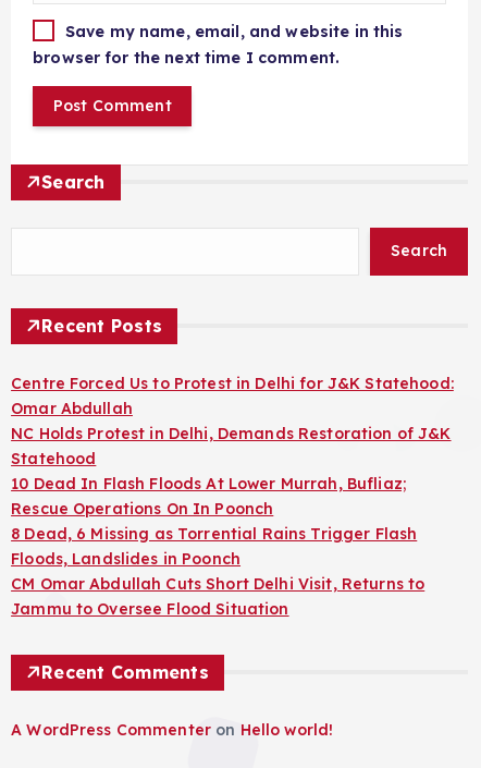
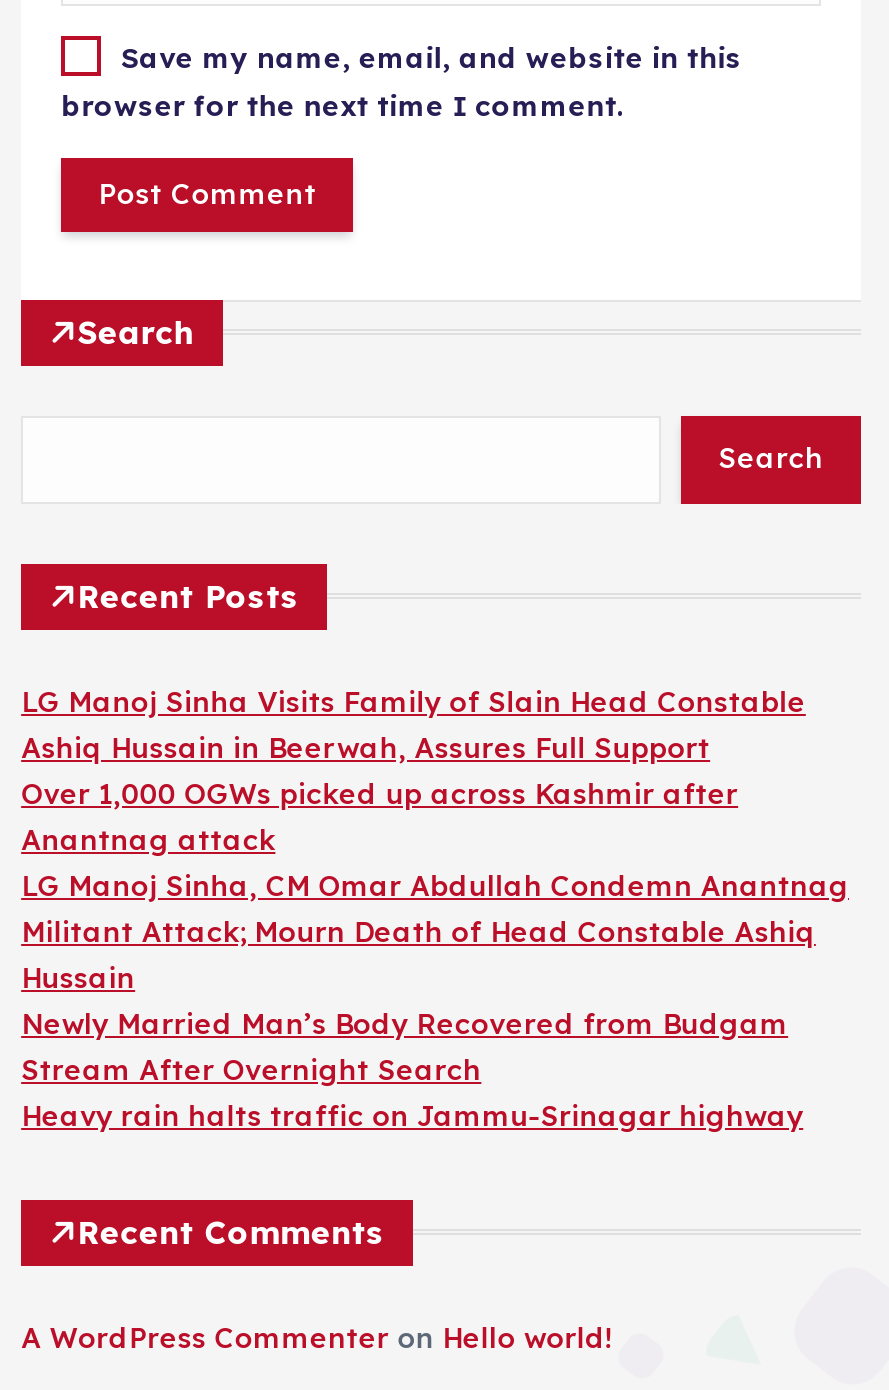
- Centre Forced Us to Protest in Delhi for J&K Statehood:
- Omar Abdullah
- NC Holds Protest in Delhi, Demands Restoration of J&K
- Statehood
- 10 Dead In Flash Floods At Lower Murrah, Bufliaz;
- Rescue Operations On In Poonch
- 8 Dead, 6 Missing as Torrential Rains Trigger Flash
- Floods, Landslides in Poonch
- CM Omar Abdullah Cuts Short Delhi Visit, Returns to
- Jammu to Oversee Flood Situation
+ LG Manoj Sinha Visits Family of Slain Head Constable
+ Ashiq Hussain in Beerwah, Assures Full Support
+ Over 1,000 OGWs picked up across Kashmir after
+ Anantnag attack
+ LG Manoj Sinha, CM Omar Abdullah Condemn Anantnag
+ Militant Attack; Mourn Death of Head Constable Ashiq
+ Hussain
+ Newly Married Man’s Body Recovered from Budgam
+ Stream After Overnight Search
+ Heavy rain halts traffic on Jammu-Srinagar highway
